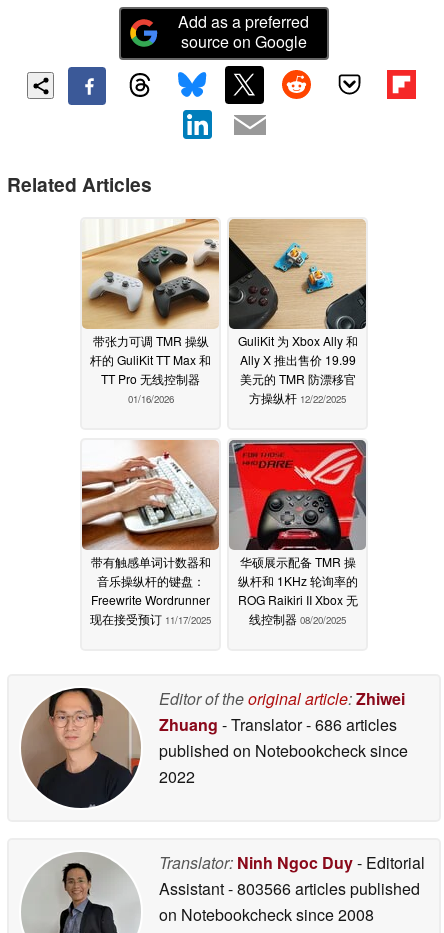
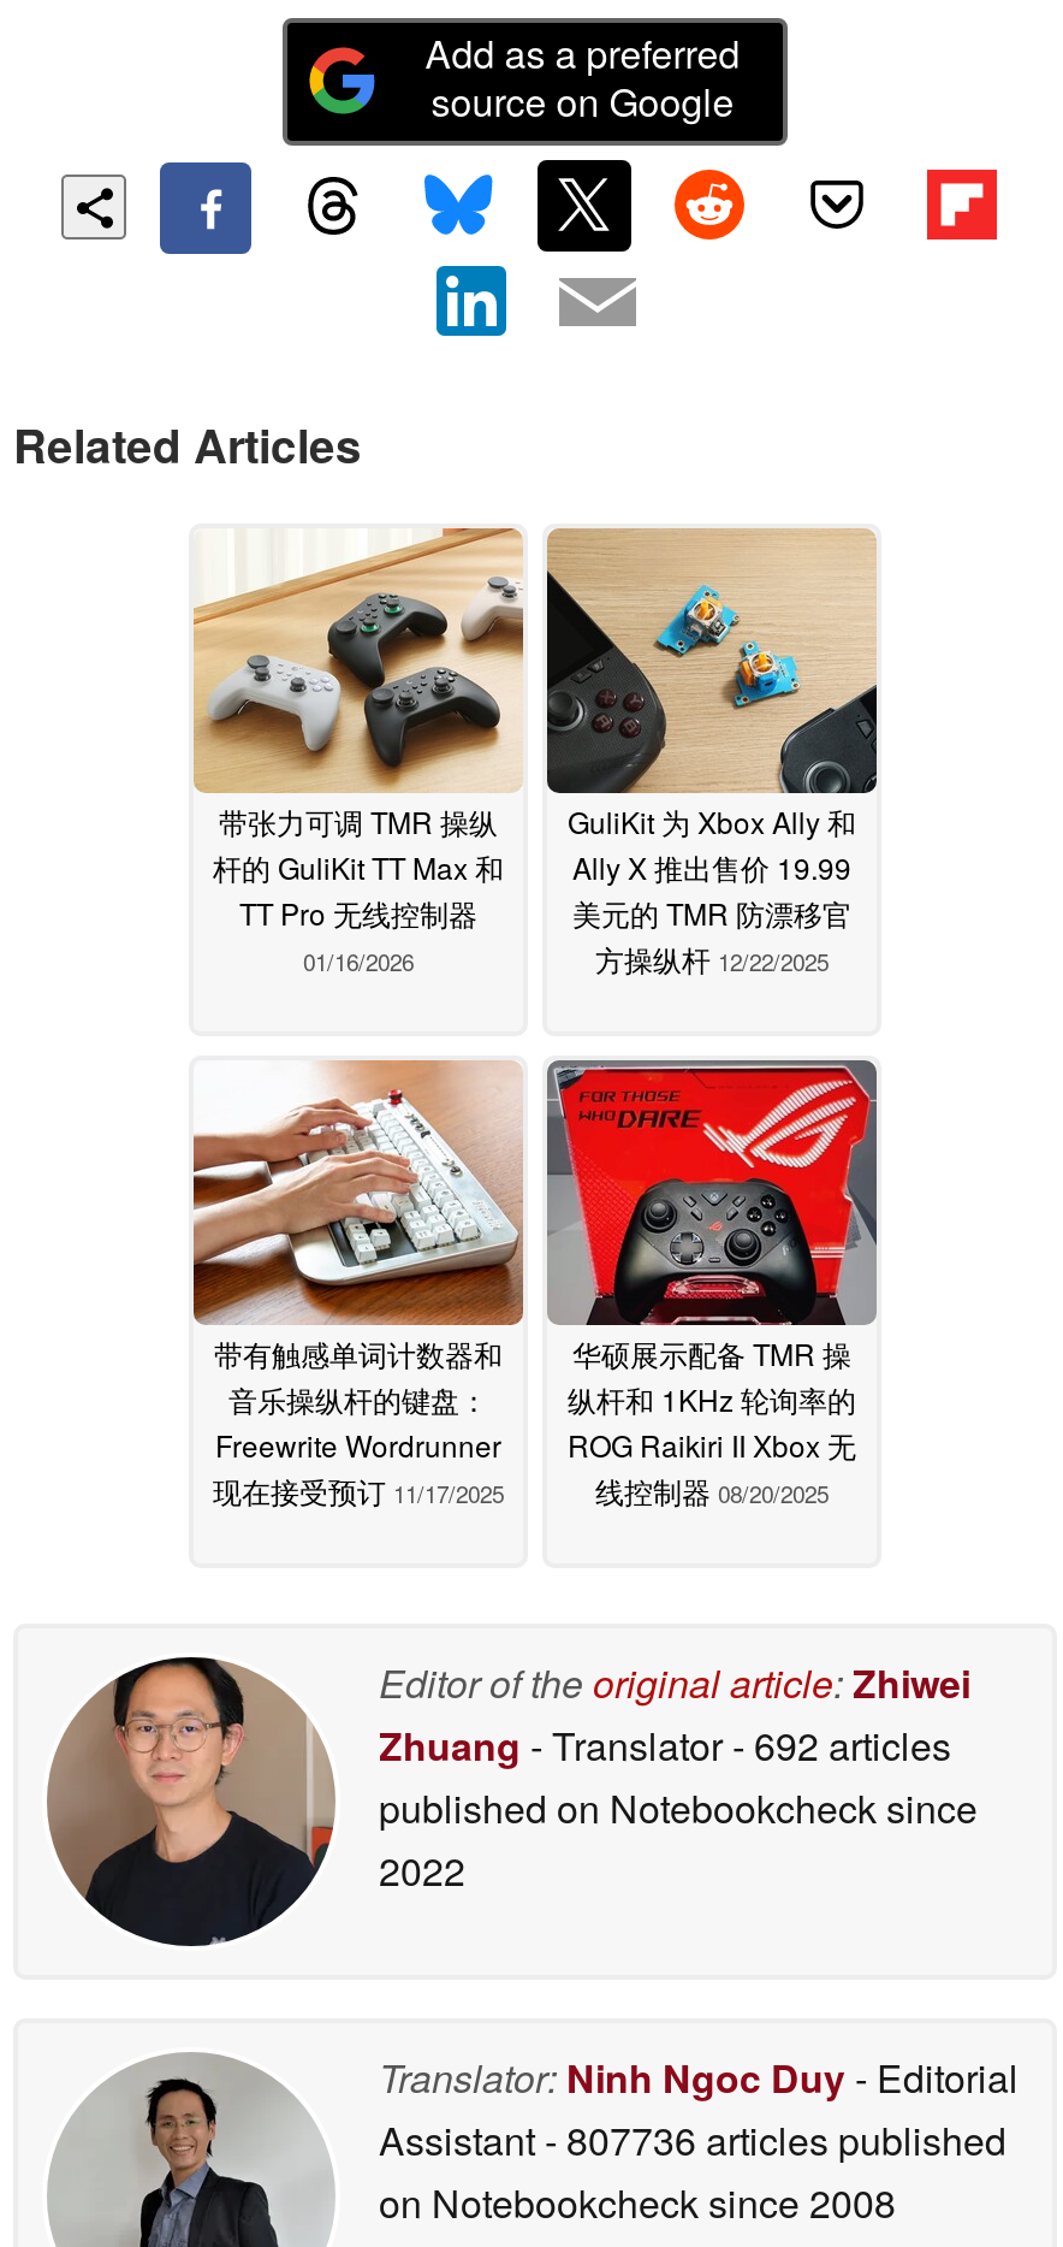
- Zhuang - Translator - 686 articles
+ Zhuang - Translator - 692 articles

- Assistant - 803566 articles published
+ Assistant - 807736 articles published
